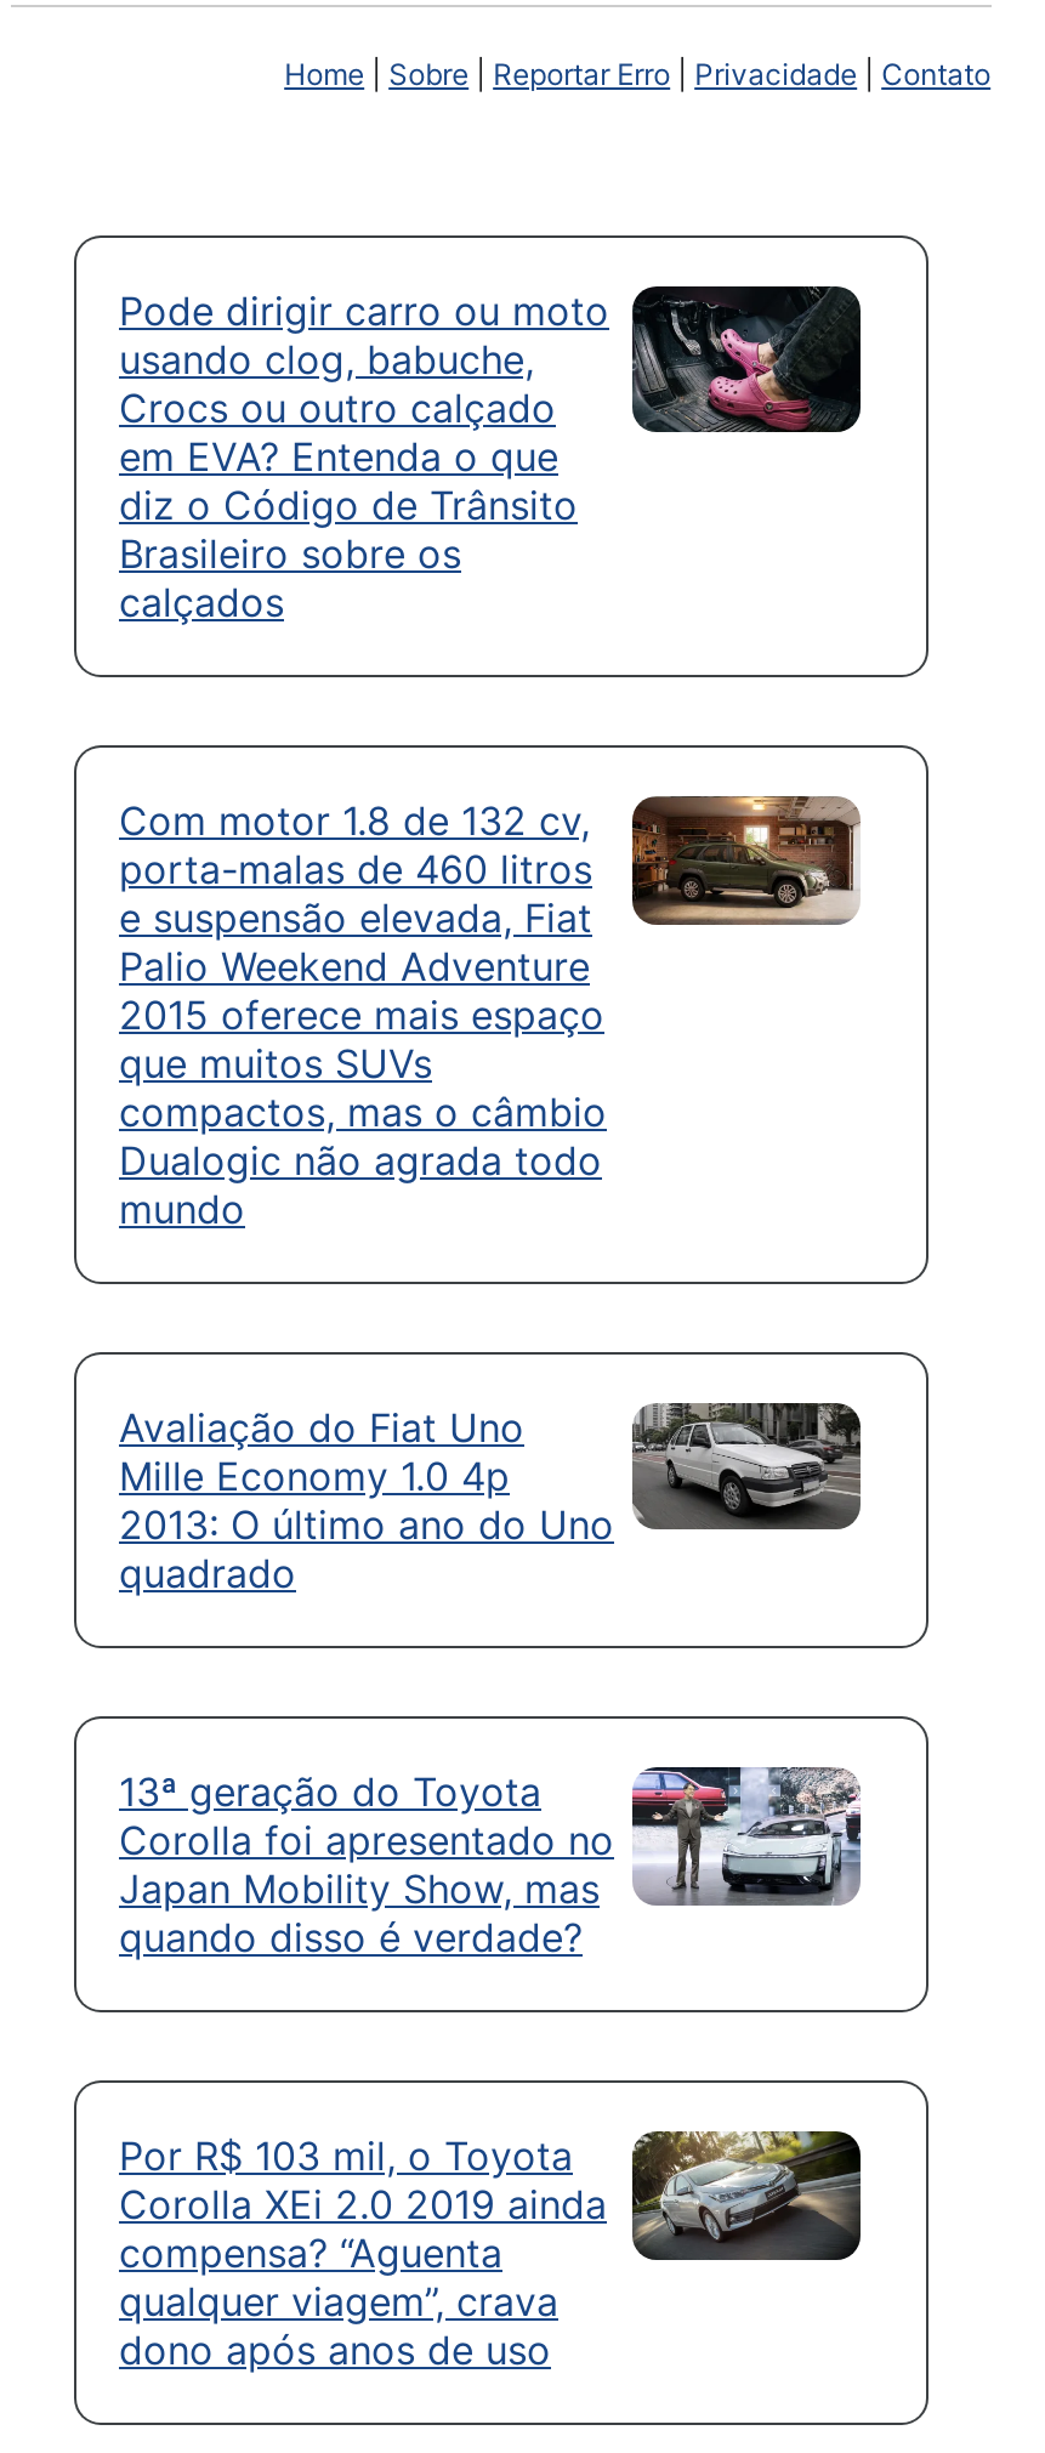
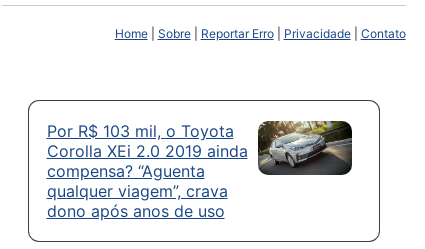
- [image]
- Pode dirigir carro ou moto
- usando clog, babuche,
- Crocs ou outro calçado
- em EVA? Entenda o que
- diz o Código de Trânsito
- Brasileiro sobre os
- calçados

- [image]
- Com motor 1.8 de 132 cv,
- porta-malas de 460 litros
- e suspensão elevada, Fiat
- Palio Weekend Adventure
- 2015 oferece mais espaço
- que muitos SUVs
- compactos, mas o câmbio
- Dualogic não agrada todo
- mundo

- [image]
- Avaliação do Fiat Uno
- Mille Economy 1.0 4p
- 2013: O último ano do Uno
- quadrado

- [image]
- 13ª geração do Toyota
- Corolla foi apresentado no
- Japan Mobility Show, mas
- quando disso é verdade?
